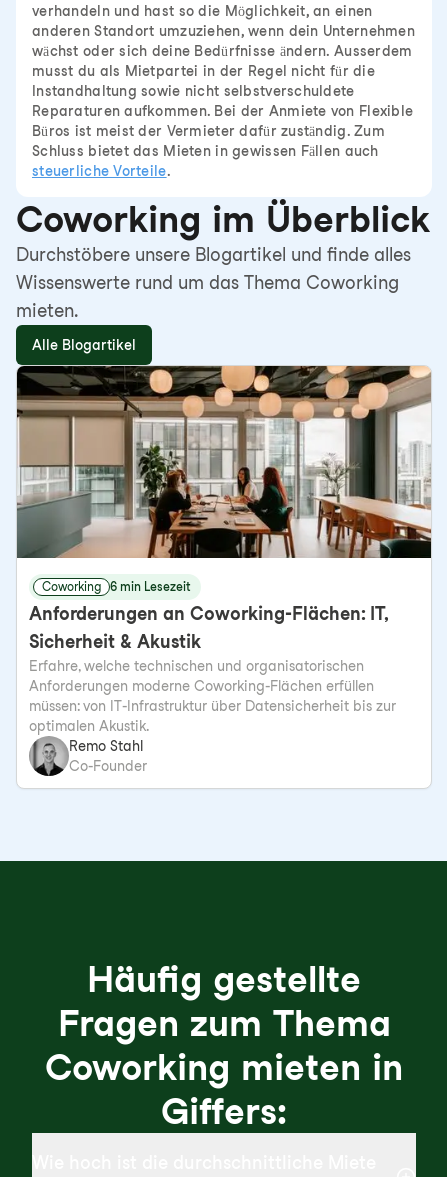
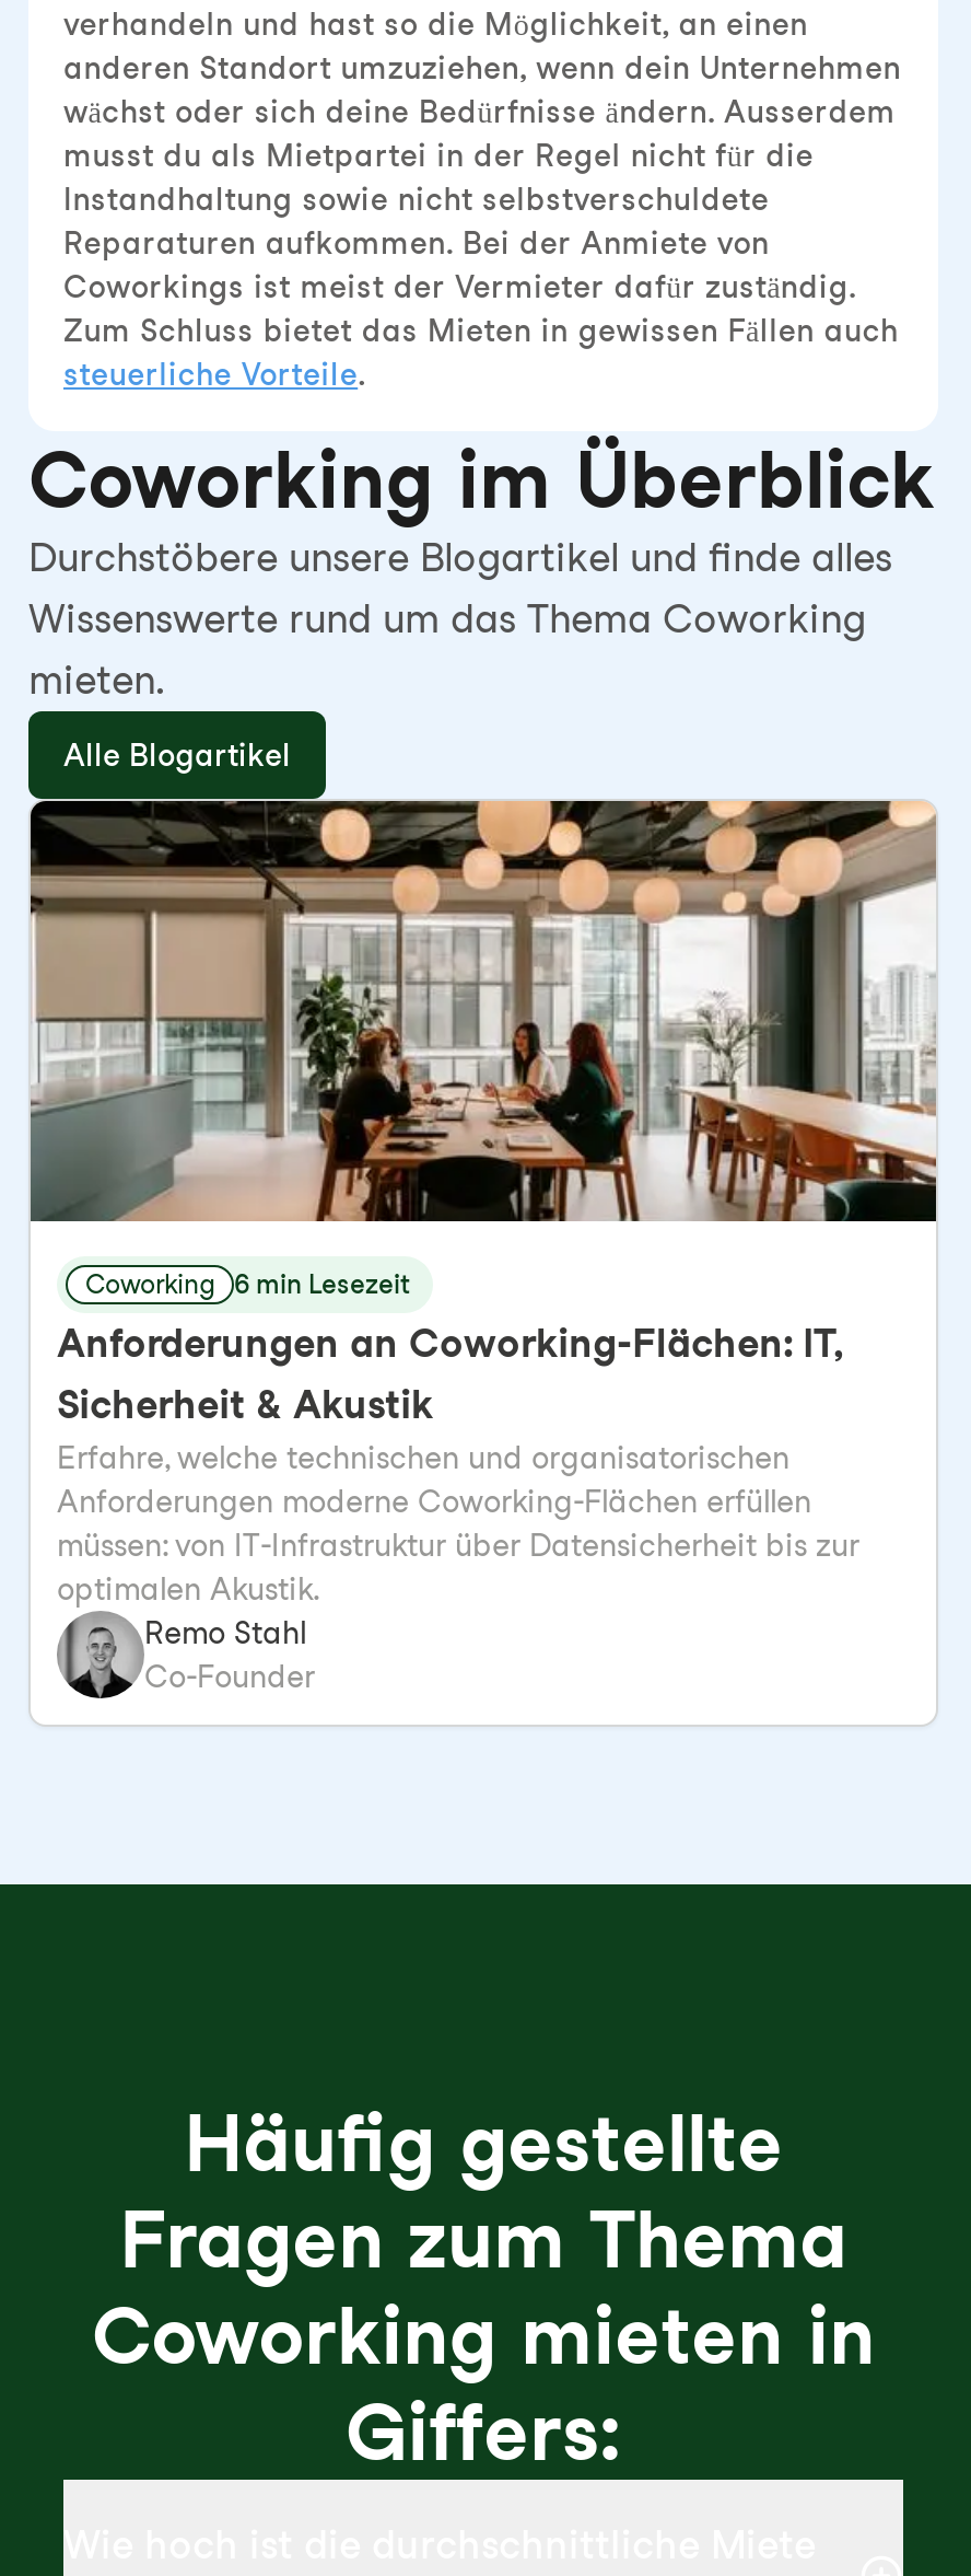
- Reparaturen aufkommen. Bei der Anmiete von Flexible
- Büros ist meist der Vermieter dafür zuständig. Zum
- Schluss bietet das Mieten in gewissen Fällen auch
+ Reparaturen aufkommen. Bei der Anmiete von
+ Coworkings ist meist der Vermieter dafür zuständig.
+ Zum Schluss bietet das Mieten in gewissen Fällen auch
